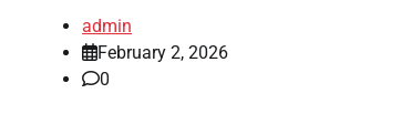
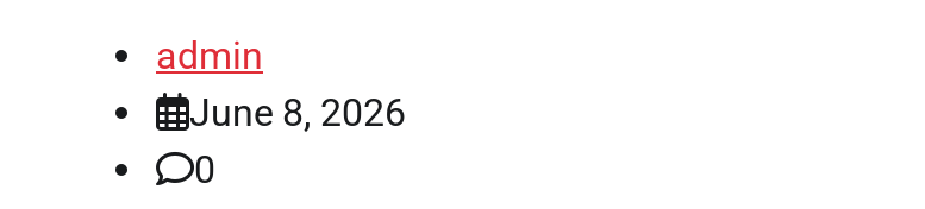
- February 2, 2026
+ June 8, 2026
